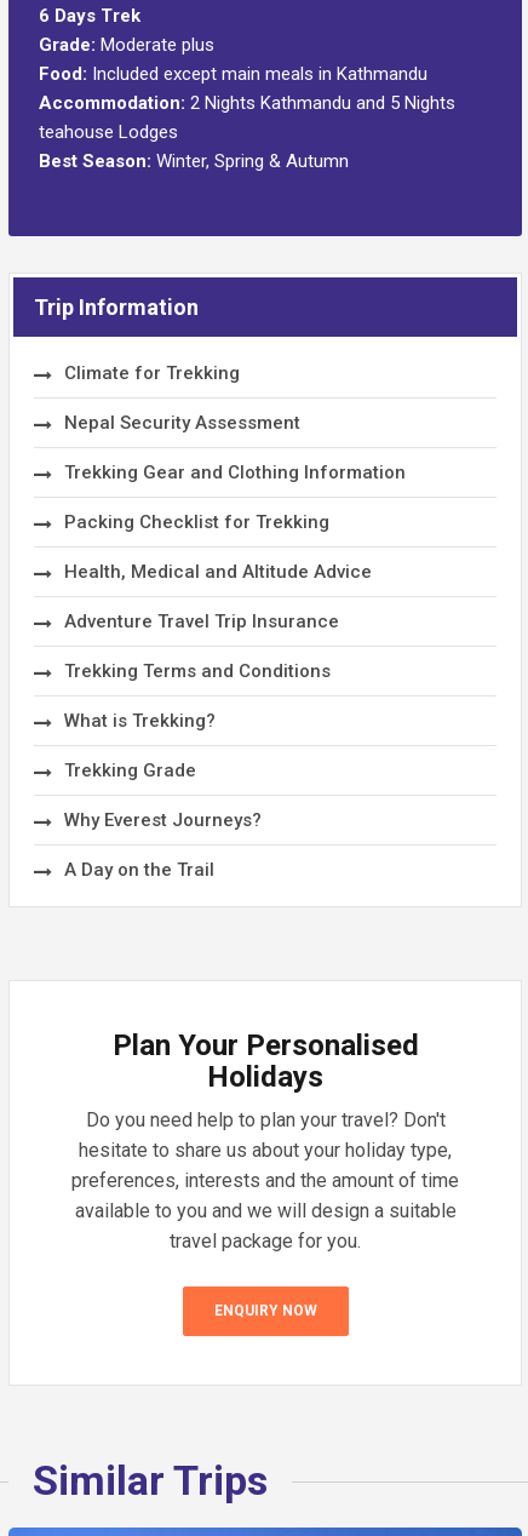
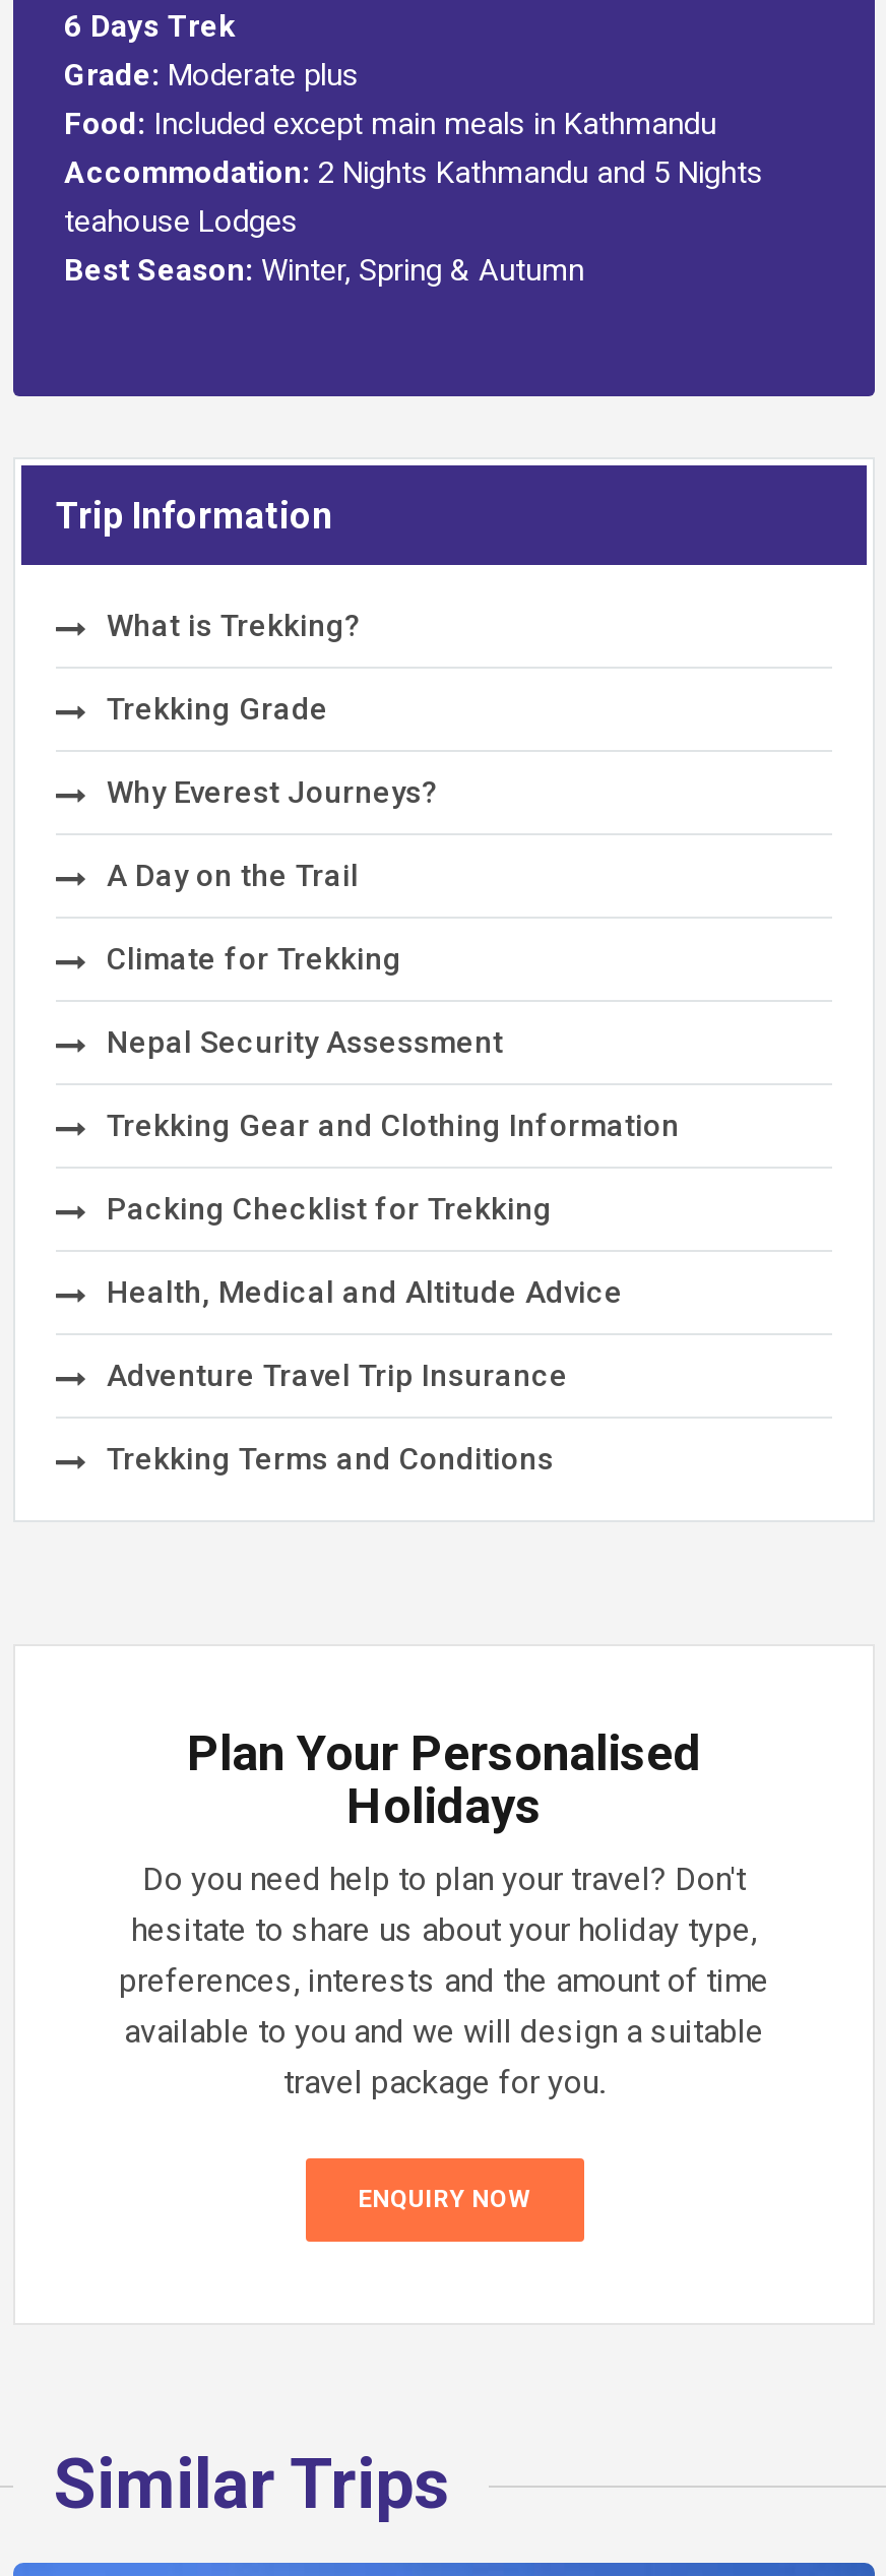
moved down: Climate for Trekking | Nepal Security Assessment | Trekking Gear and Clothing Information | Packing Checklist for Trekking | Health, Medical and Altitude Advice | Adventure Travel Trip Insurance | Trekking Terms and Conditions

moved up: What is Trekking? | Trekking Grade | Why Everest Journeys? | A Day on the Trail
